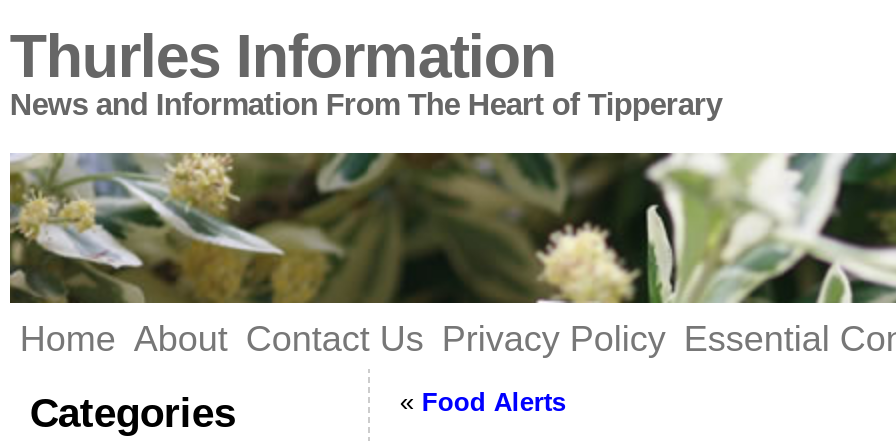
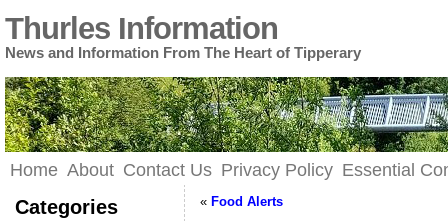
- [image]
+ [image]
